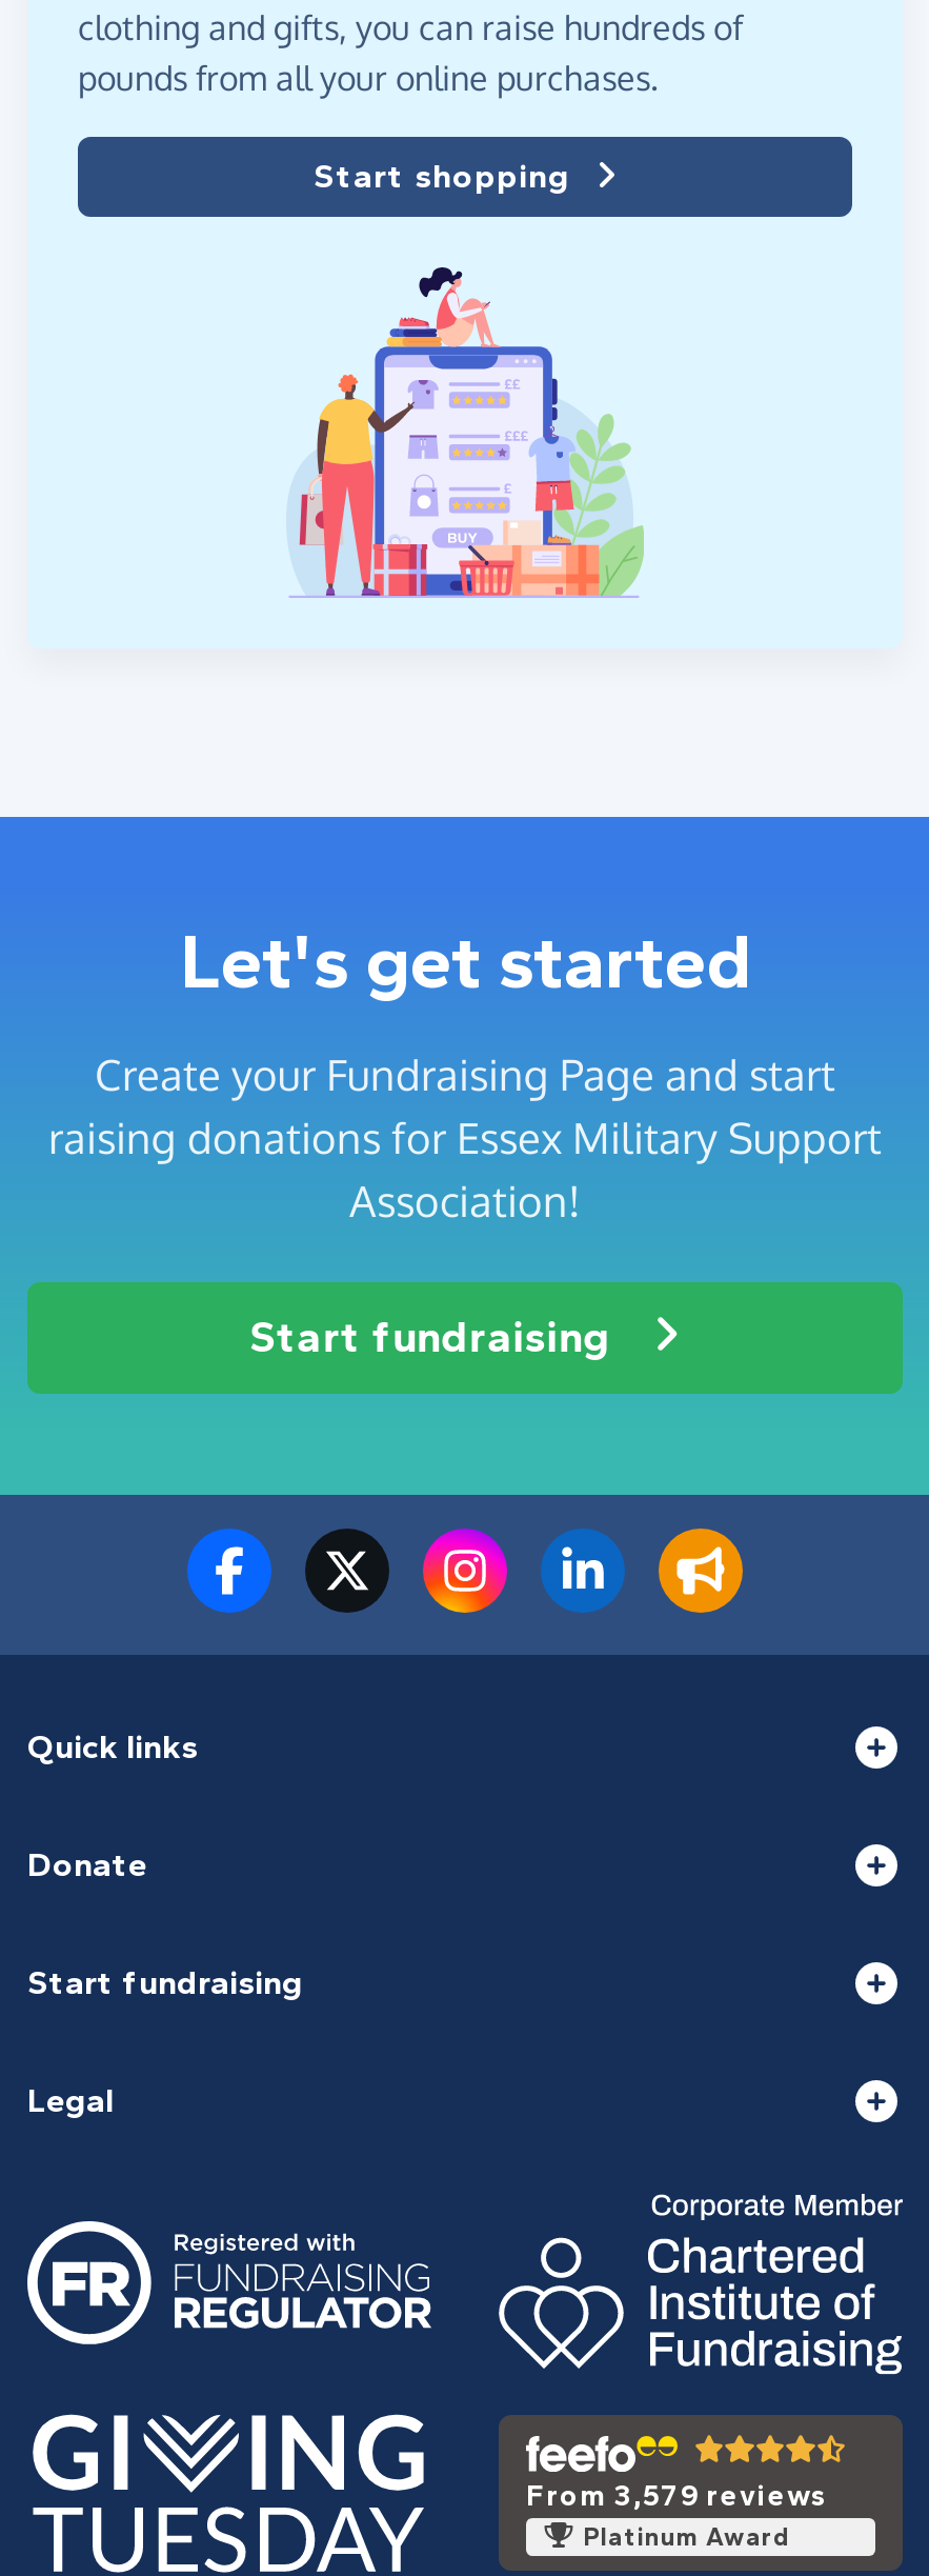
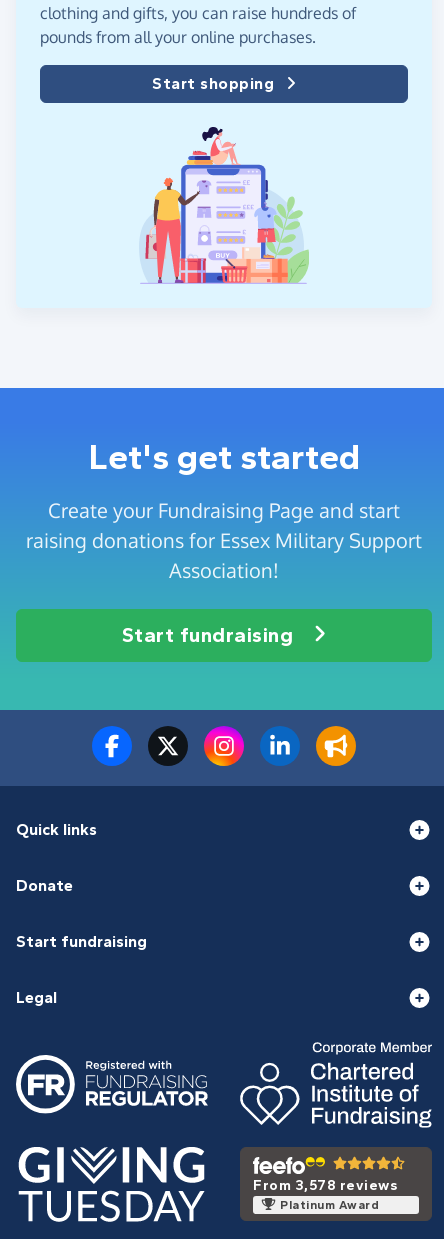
- From 3,579 reviews
+ From 3,578 reviews
